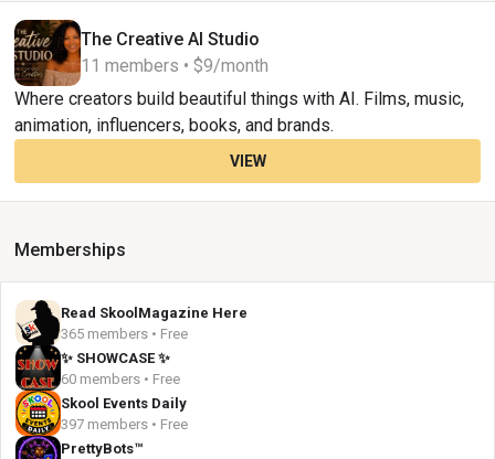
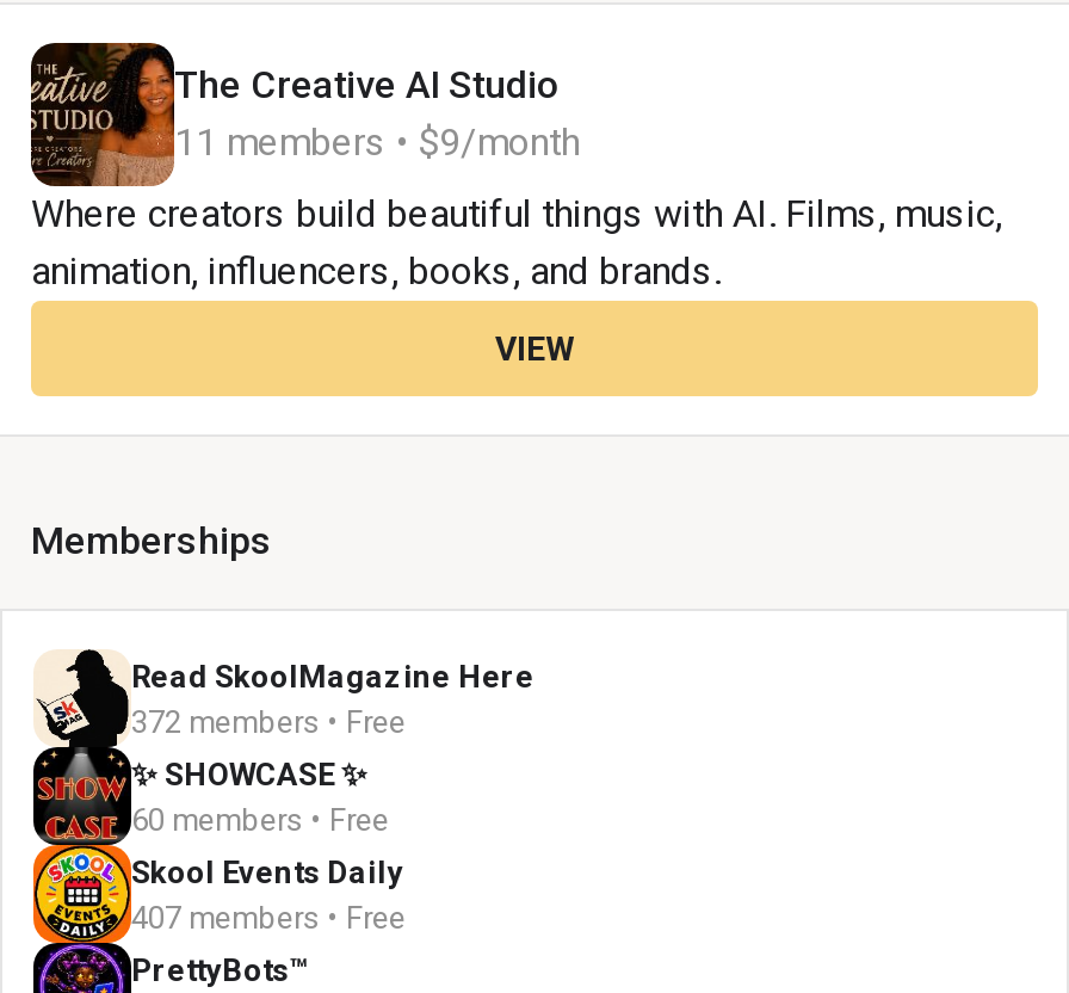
- 365 members • Free
+ 372 members • Free

- 397 members • Free
+ 407 members • Free
